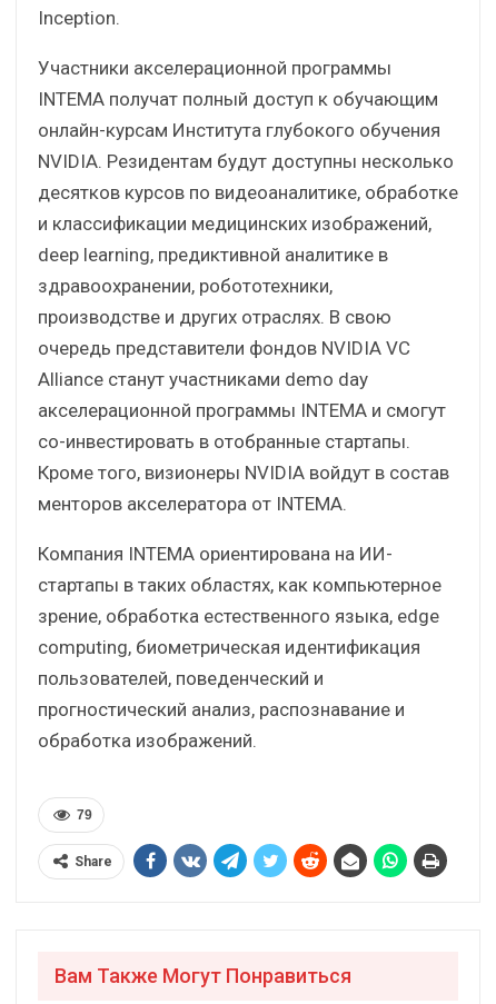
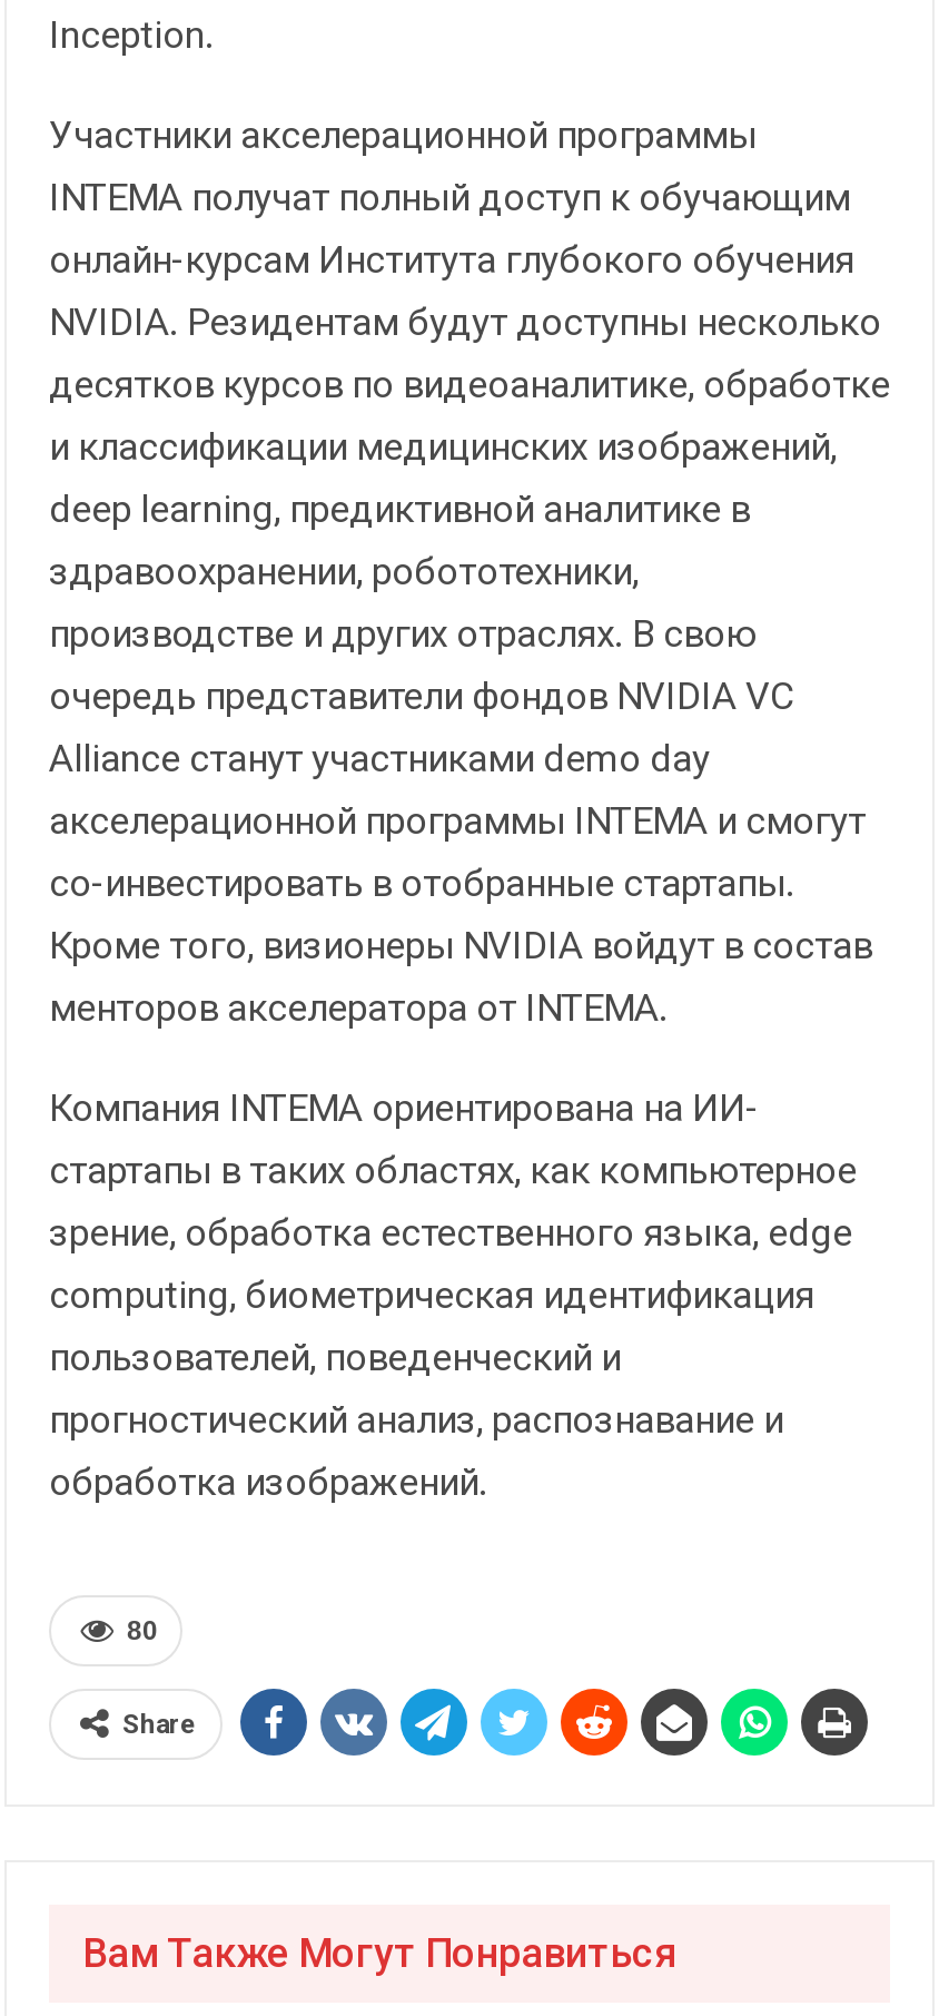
- 79
+ 80
